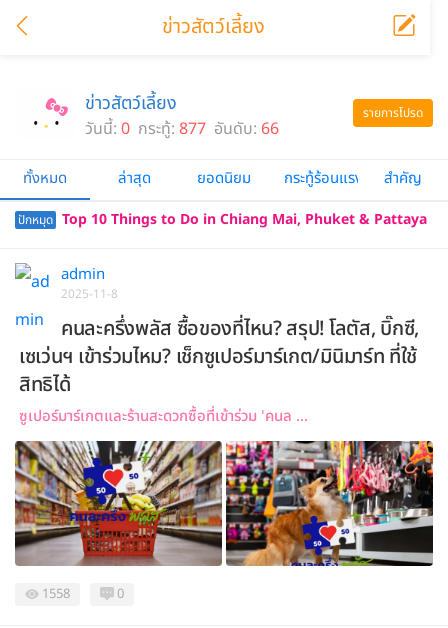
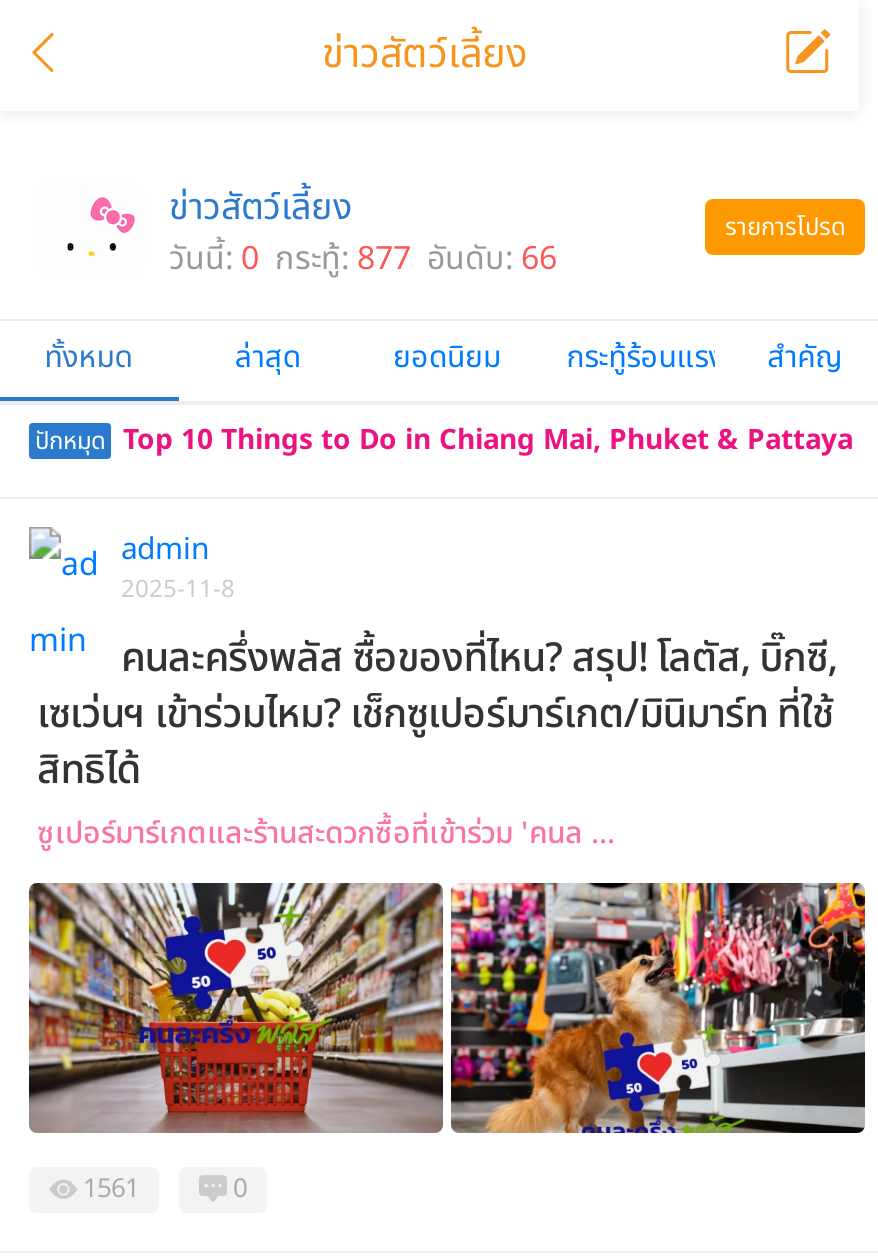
- 1558
+ 1561
